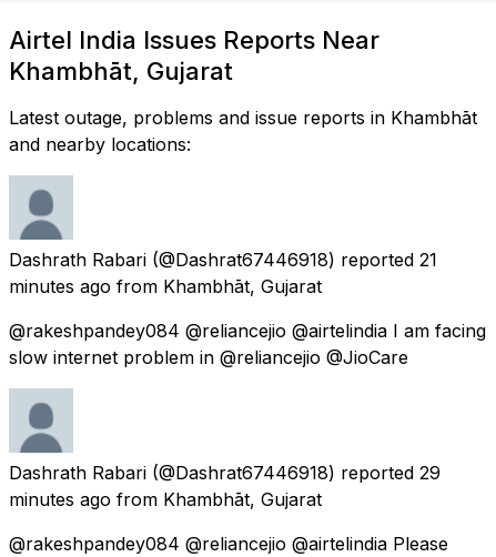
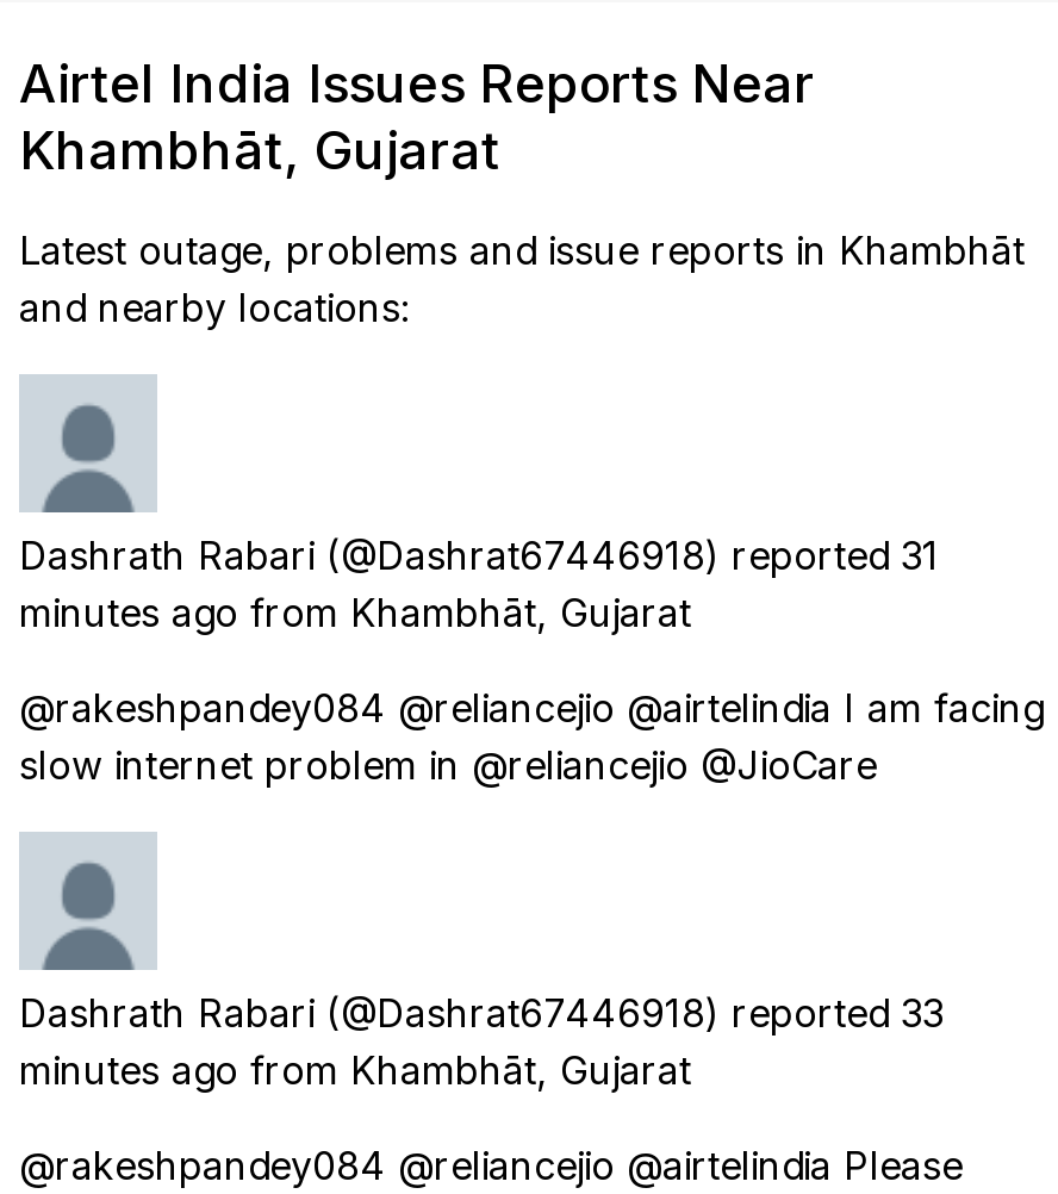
- Dashrath Rabari (@Dashrat67446918) reported 21
+ Dashrath Rabari (@Dashrat67446918) reported 31

- Dashrath Rabari (@Dashrat67446918) reported 29
+ Dashrath Rabari (@Dashrat67446918) reported 33
